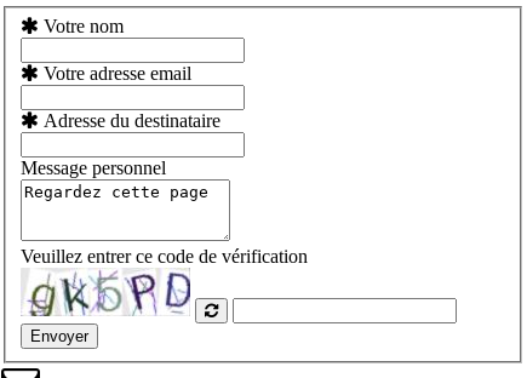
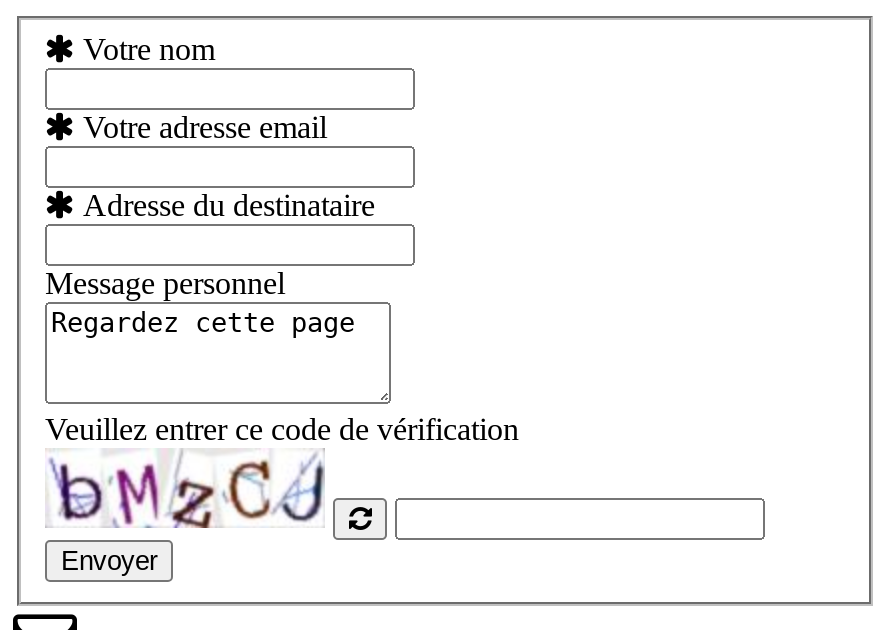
- [image]
+ [image]
